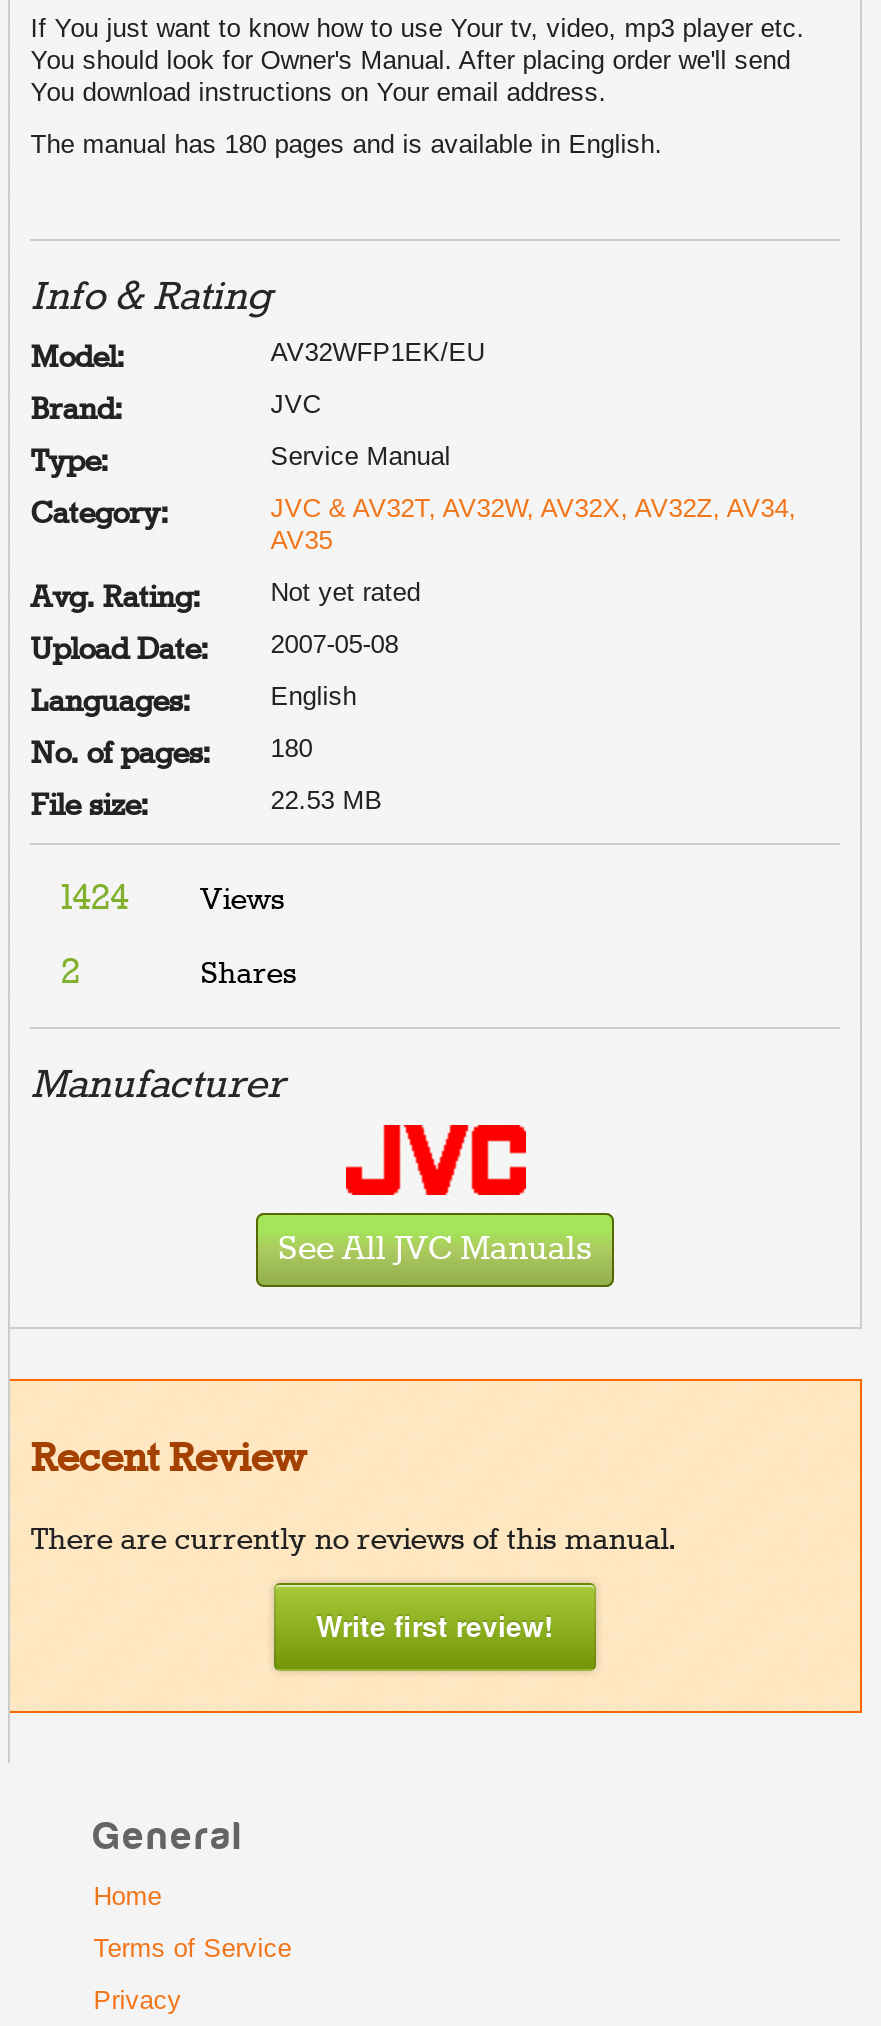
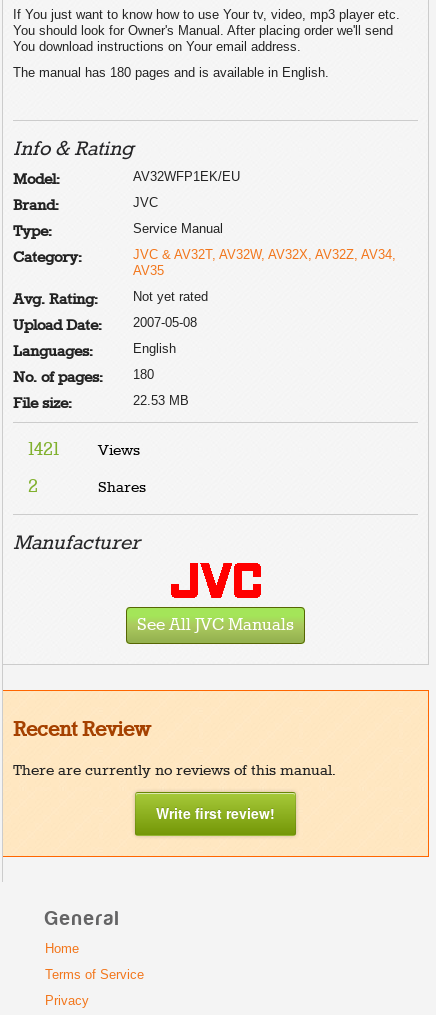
- 1424
+ 1421
